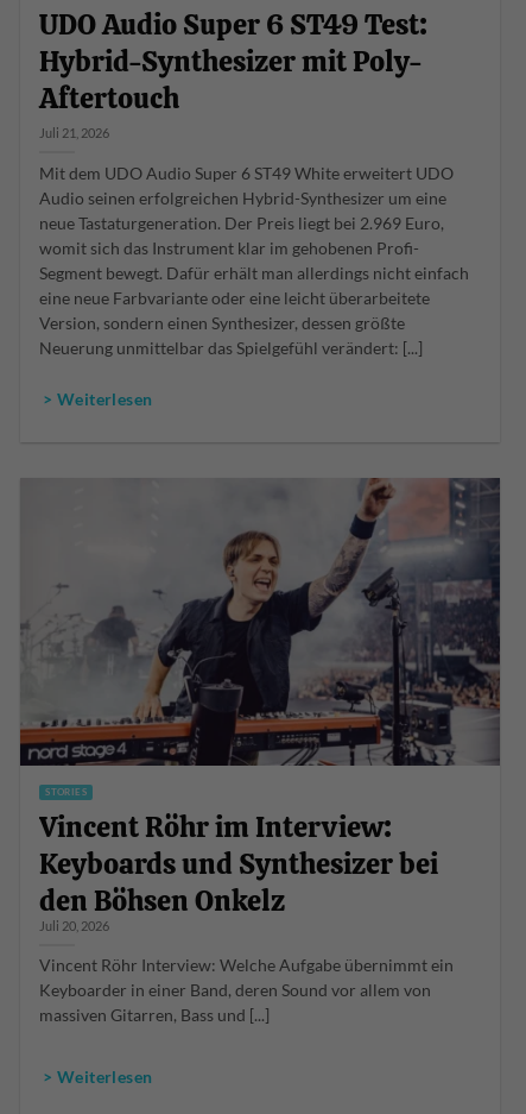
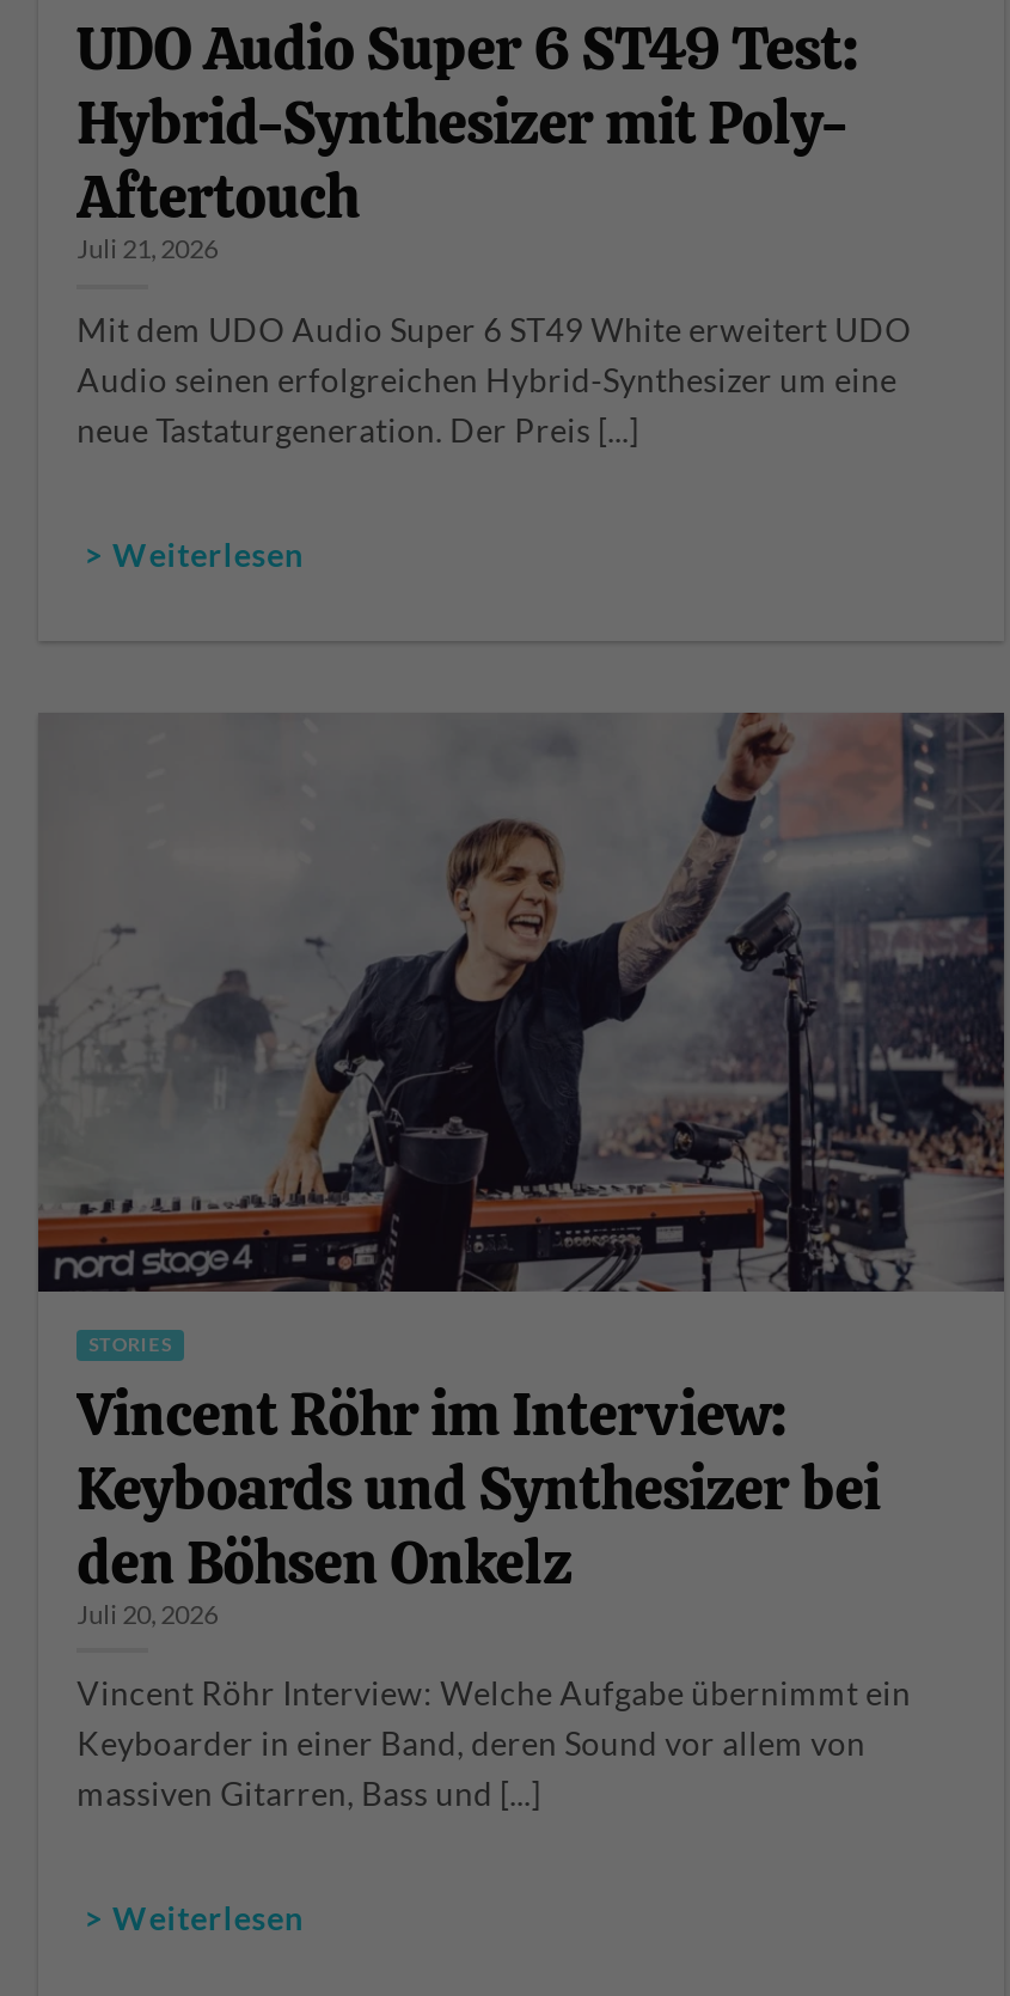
- neue Tastaturgeneration. Der Preis liegt bei 2.969 Euro,
- womit sich das Instrument klar im gehobenen Profi-
- Segment bewegt. Dafür erhält man allerdings nicht einfach
- eine neue Farbvariante oder eine leicht überarbeitete
- Version, sondern einen Synthesizer, dessen größte
- Neuerung unmittelbar das Spielgefühl verändert: [...]
+ neue Tastaturgeneration. Der Preis [...]
